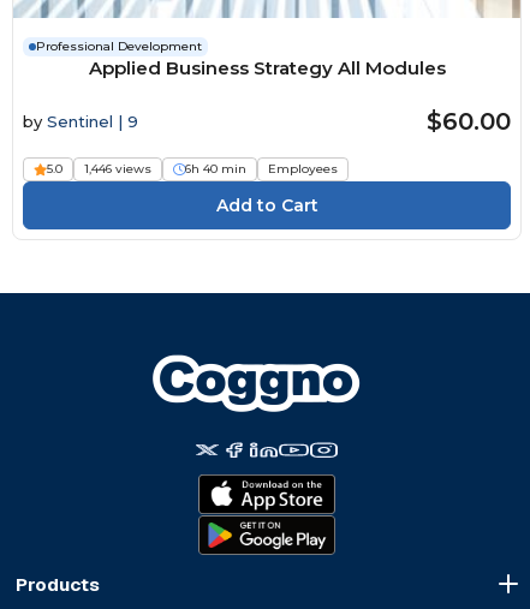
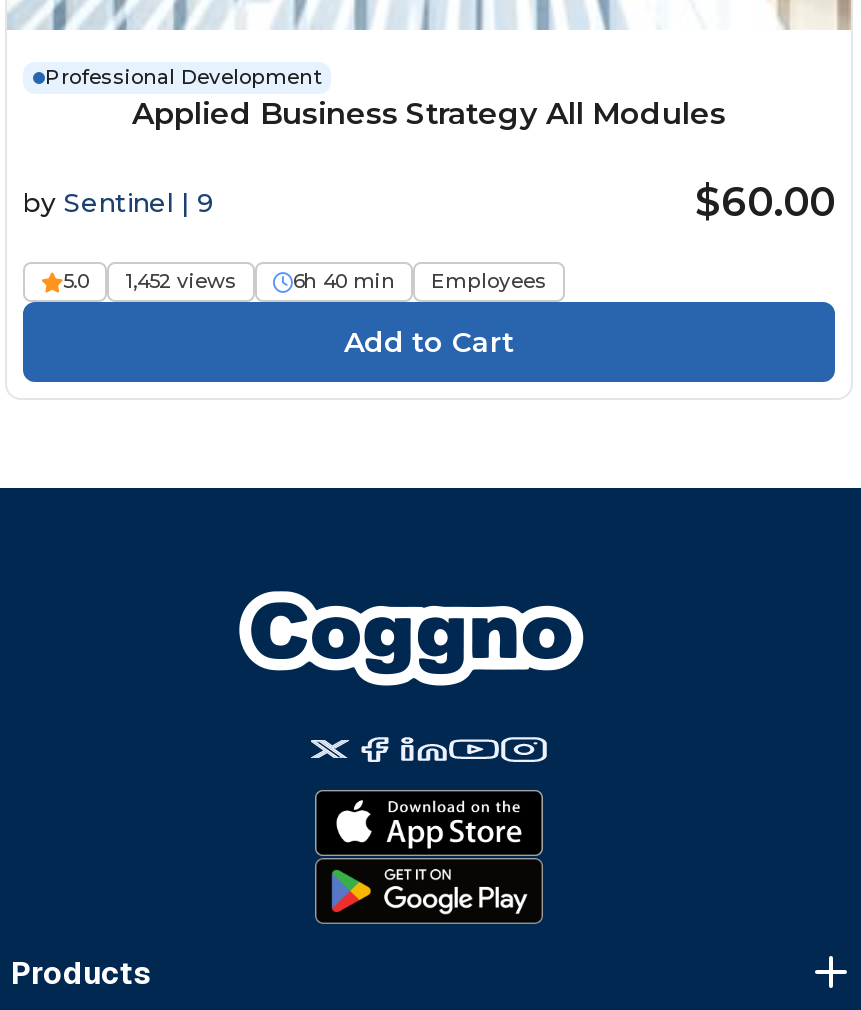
- 5.0 1,446 views
+ 5.0 1,452 views
